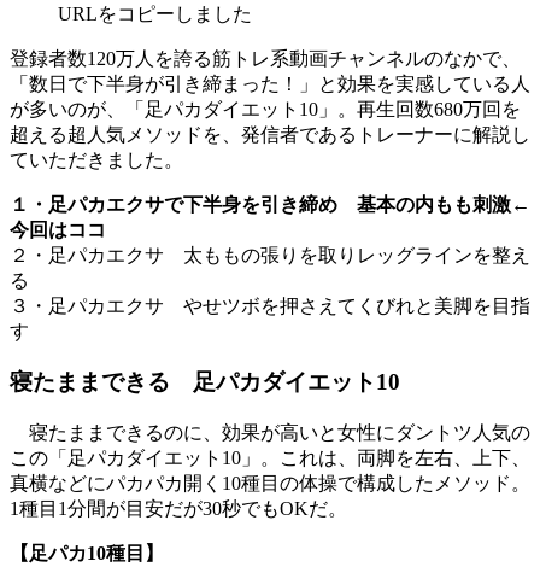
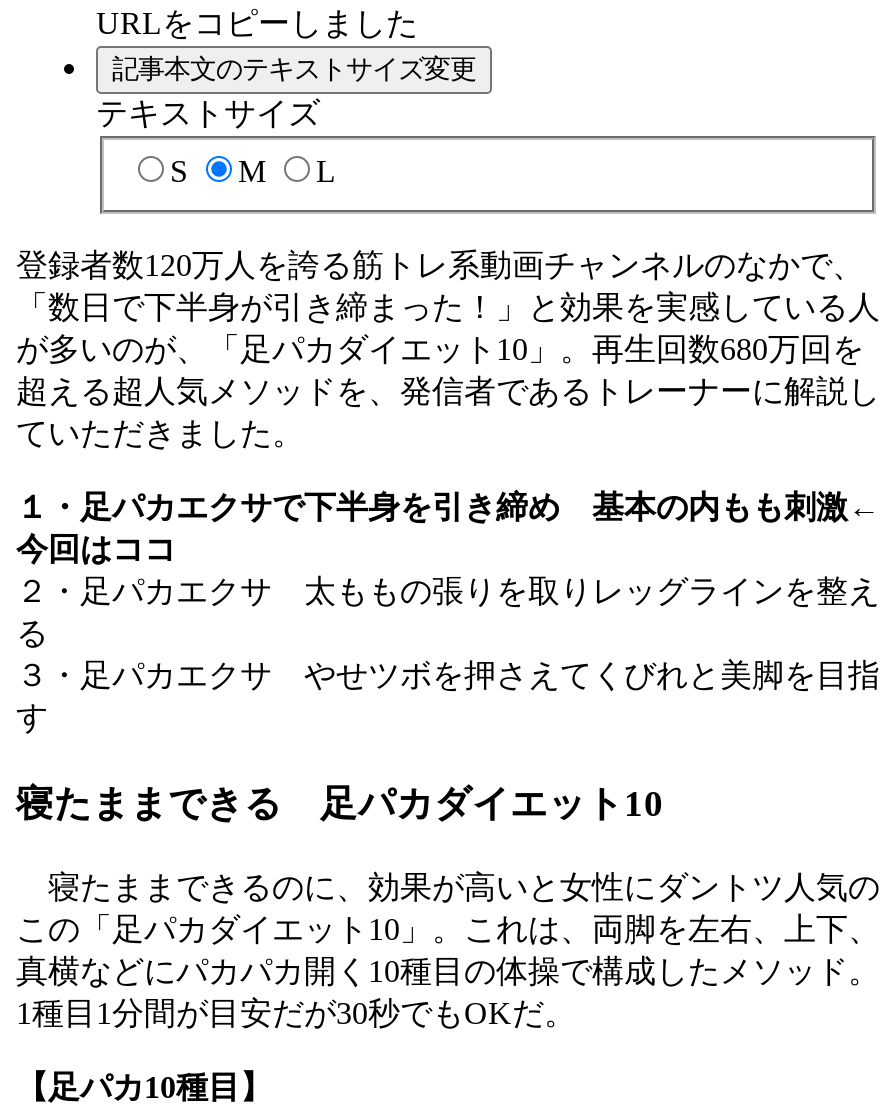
+ 記事本文のテキストサイズ変更
+ テキストサイズ
+ S
+ M
+ L
